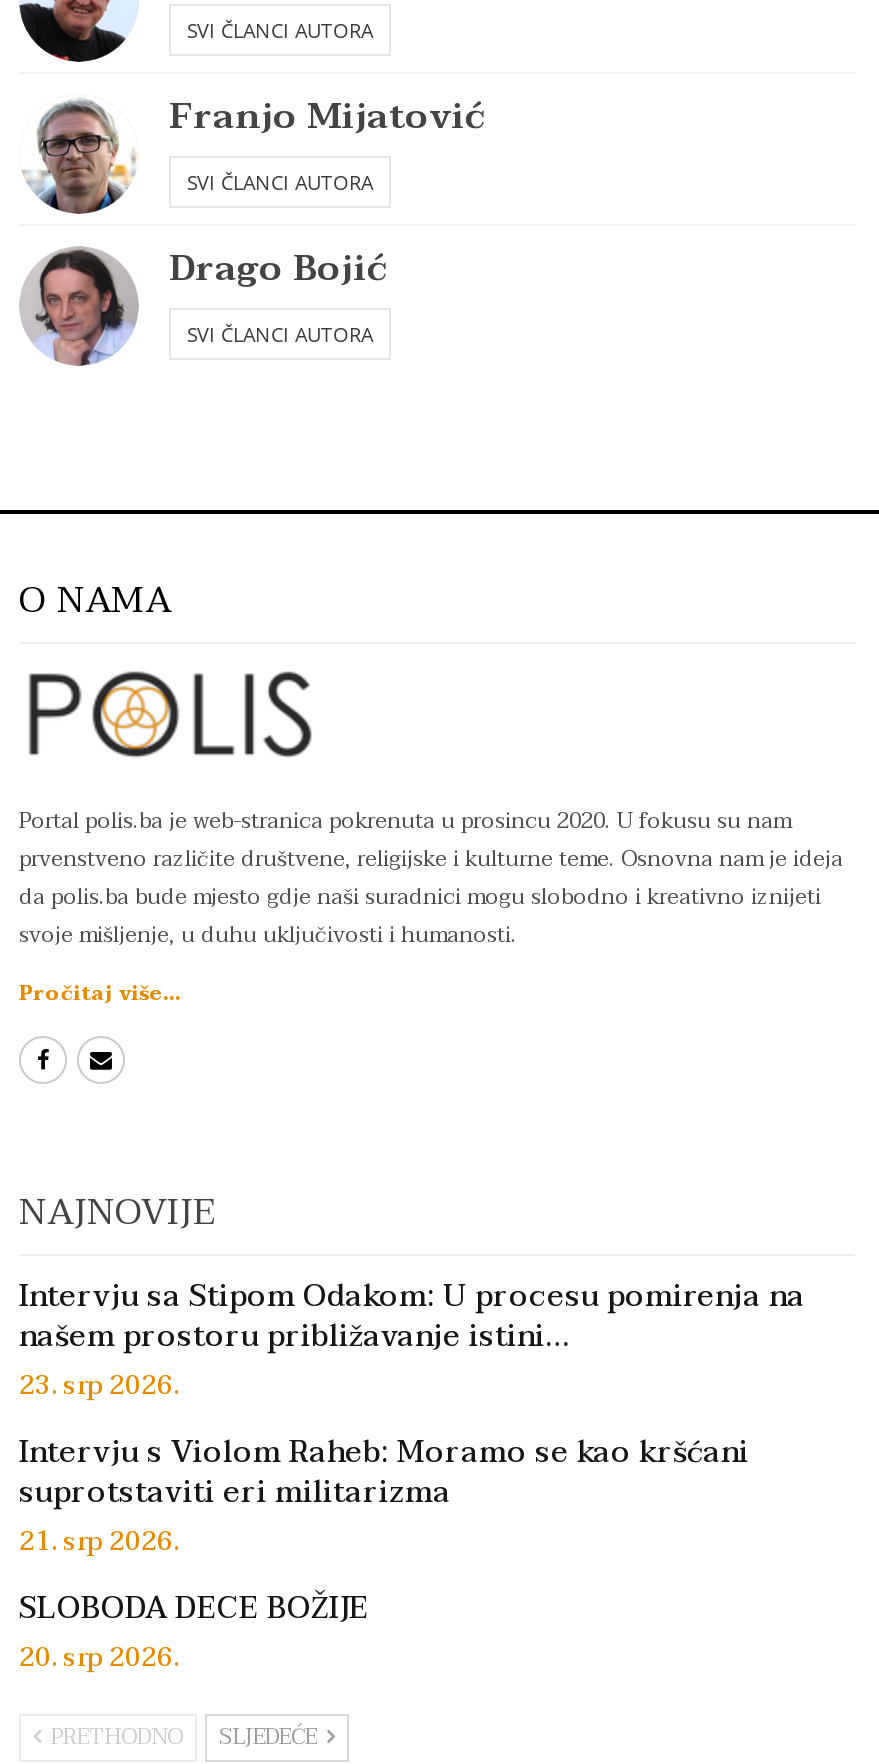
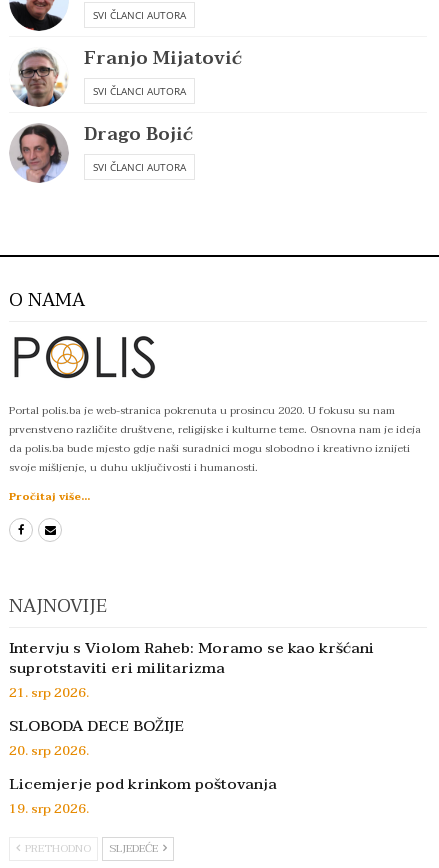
- Intervju sa Stipom Odakom: U procesu pomirenja na
- našem prostoru približavanje istini…
- 23. srp 2026.

moved up: Intervju s Violom Raheb: Moramo se kao kršćani | suprotstaviti eri militarizma | 21. srp 2026. | SLOBODA DECE BOŽIJE | 20. srp 2026.

+ Licemjerje pod krinkom poštovanja
+ 19. srp 2026.
